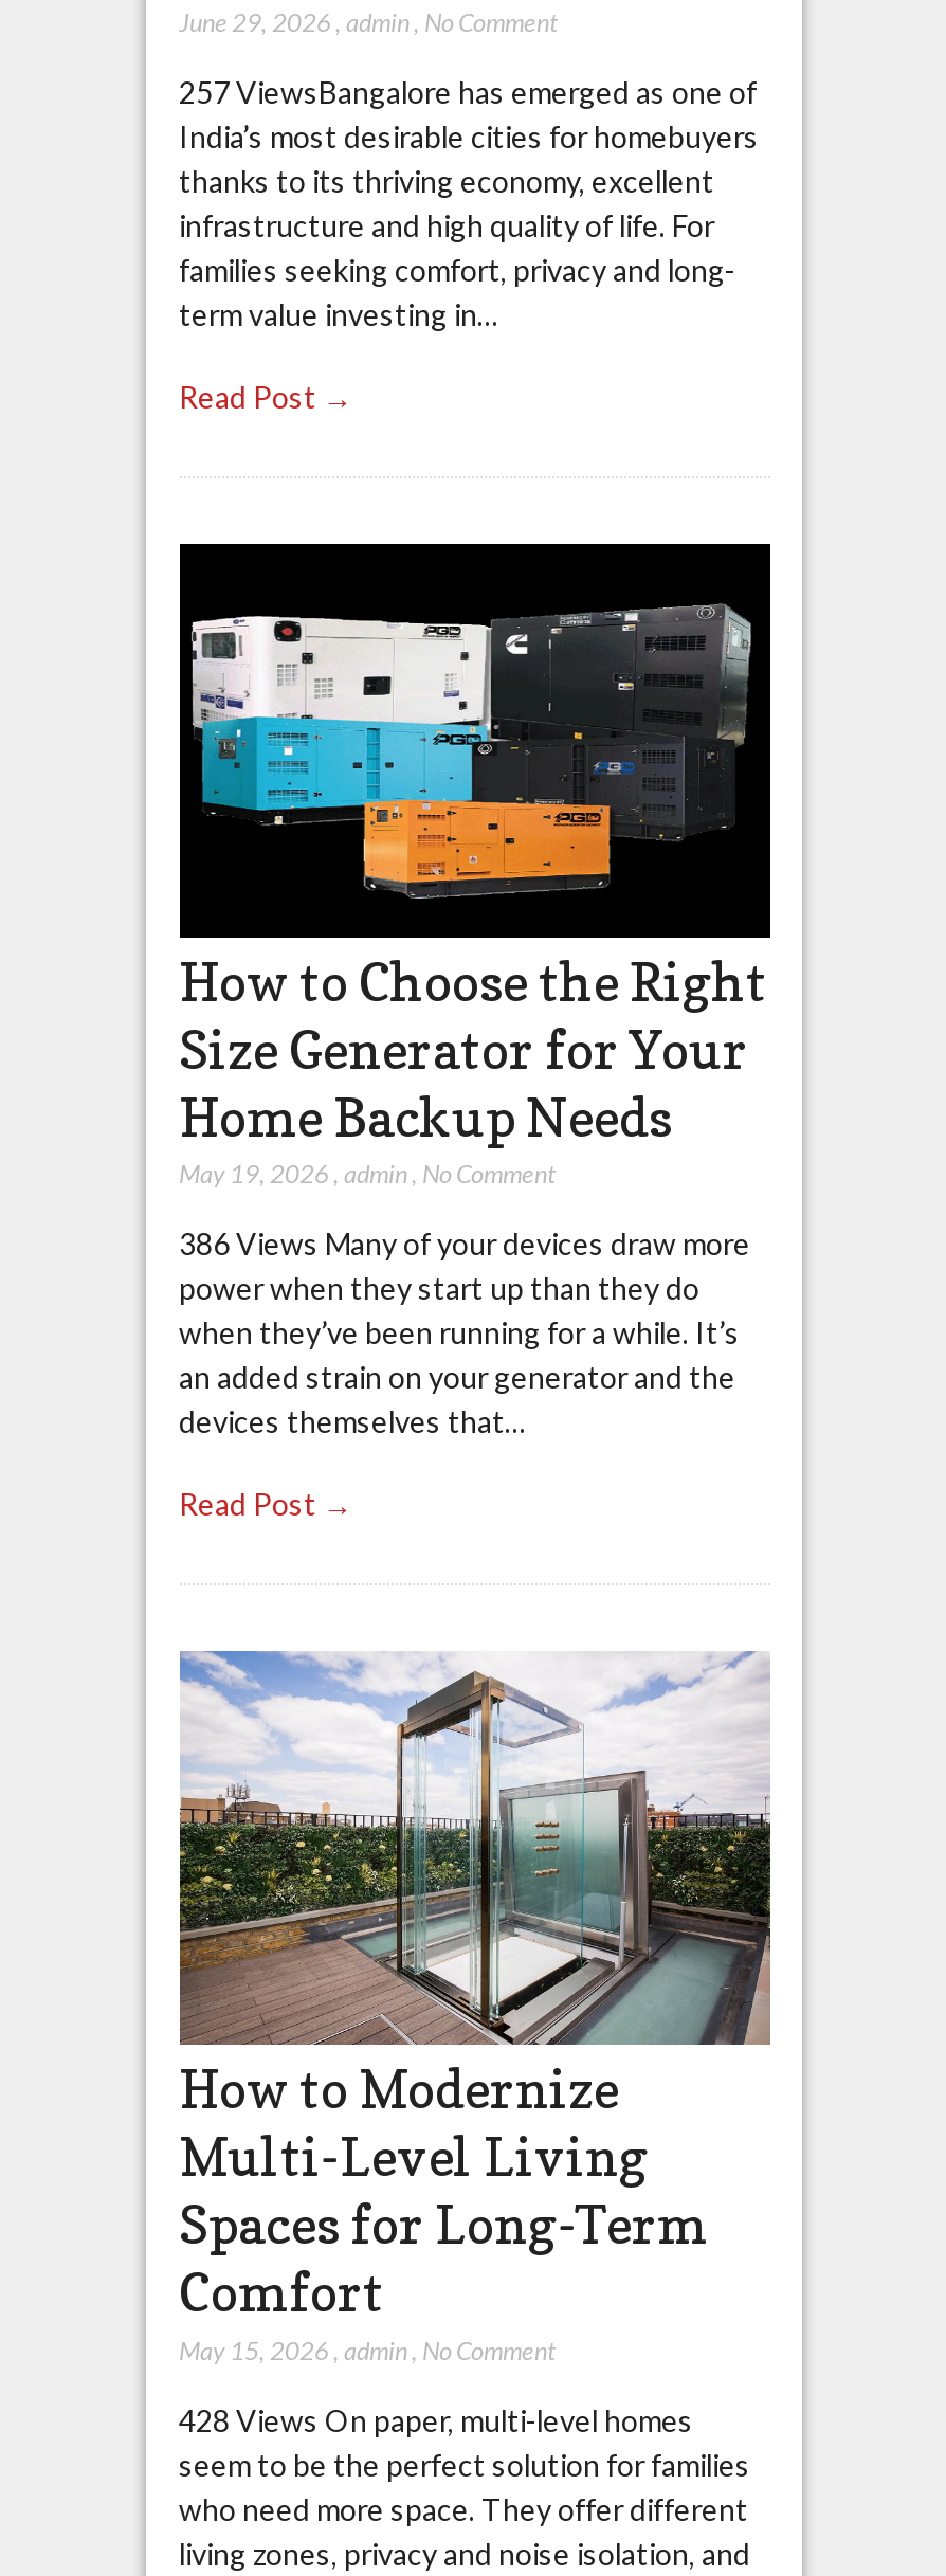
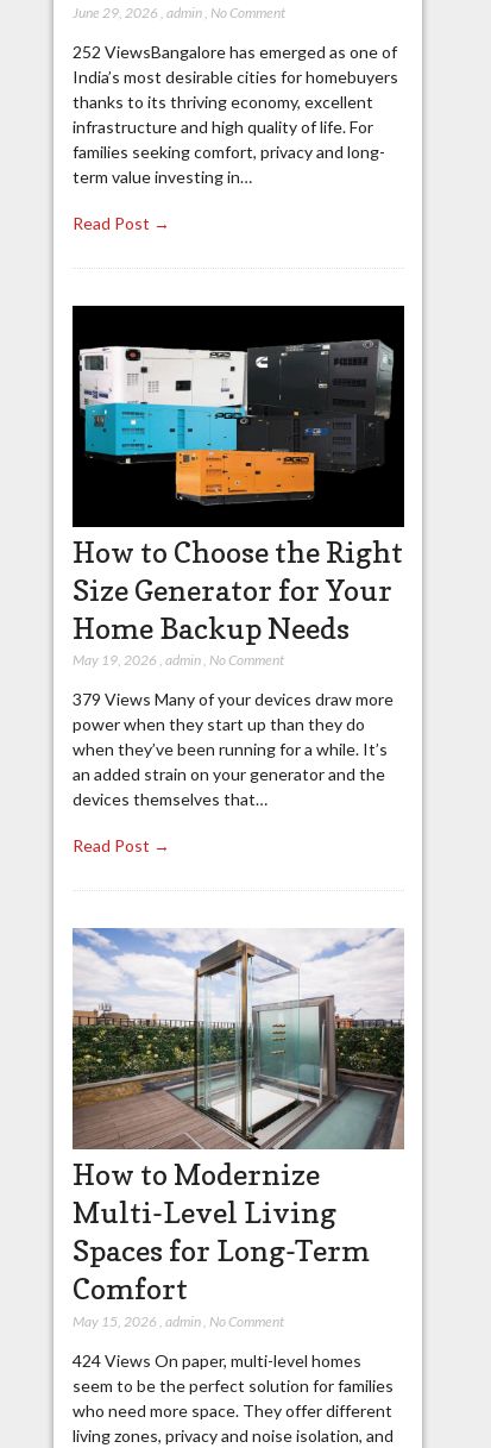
- 257 ViewsBangalore has emerged as one of
+ 252 ViewsBangalore has emerged as one of

- 386 Views Many of your devices draw more
+ 379 Views Many of your devices draw more

- 428 Views On paper, multi-level homes
+ 424 Views On paper, multi-level homes
